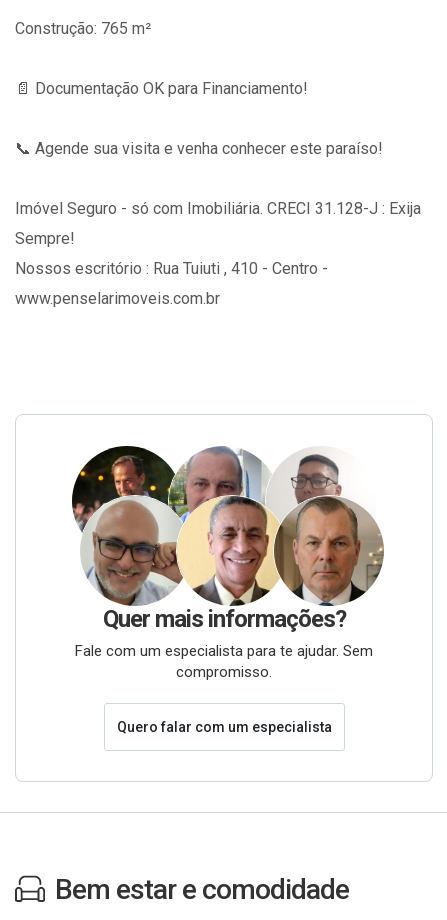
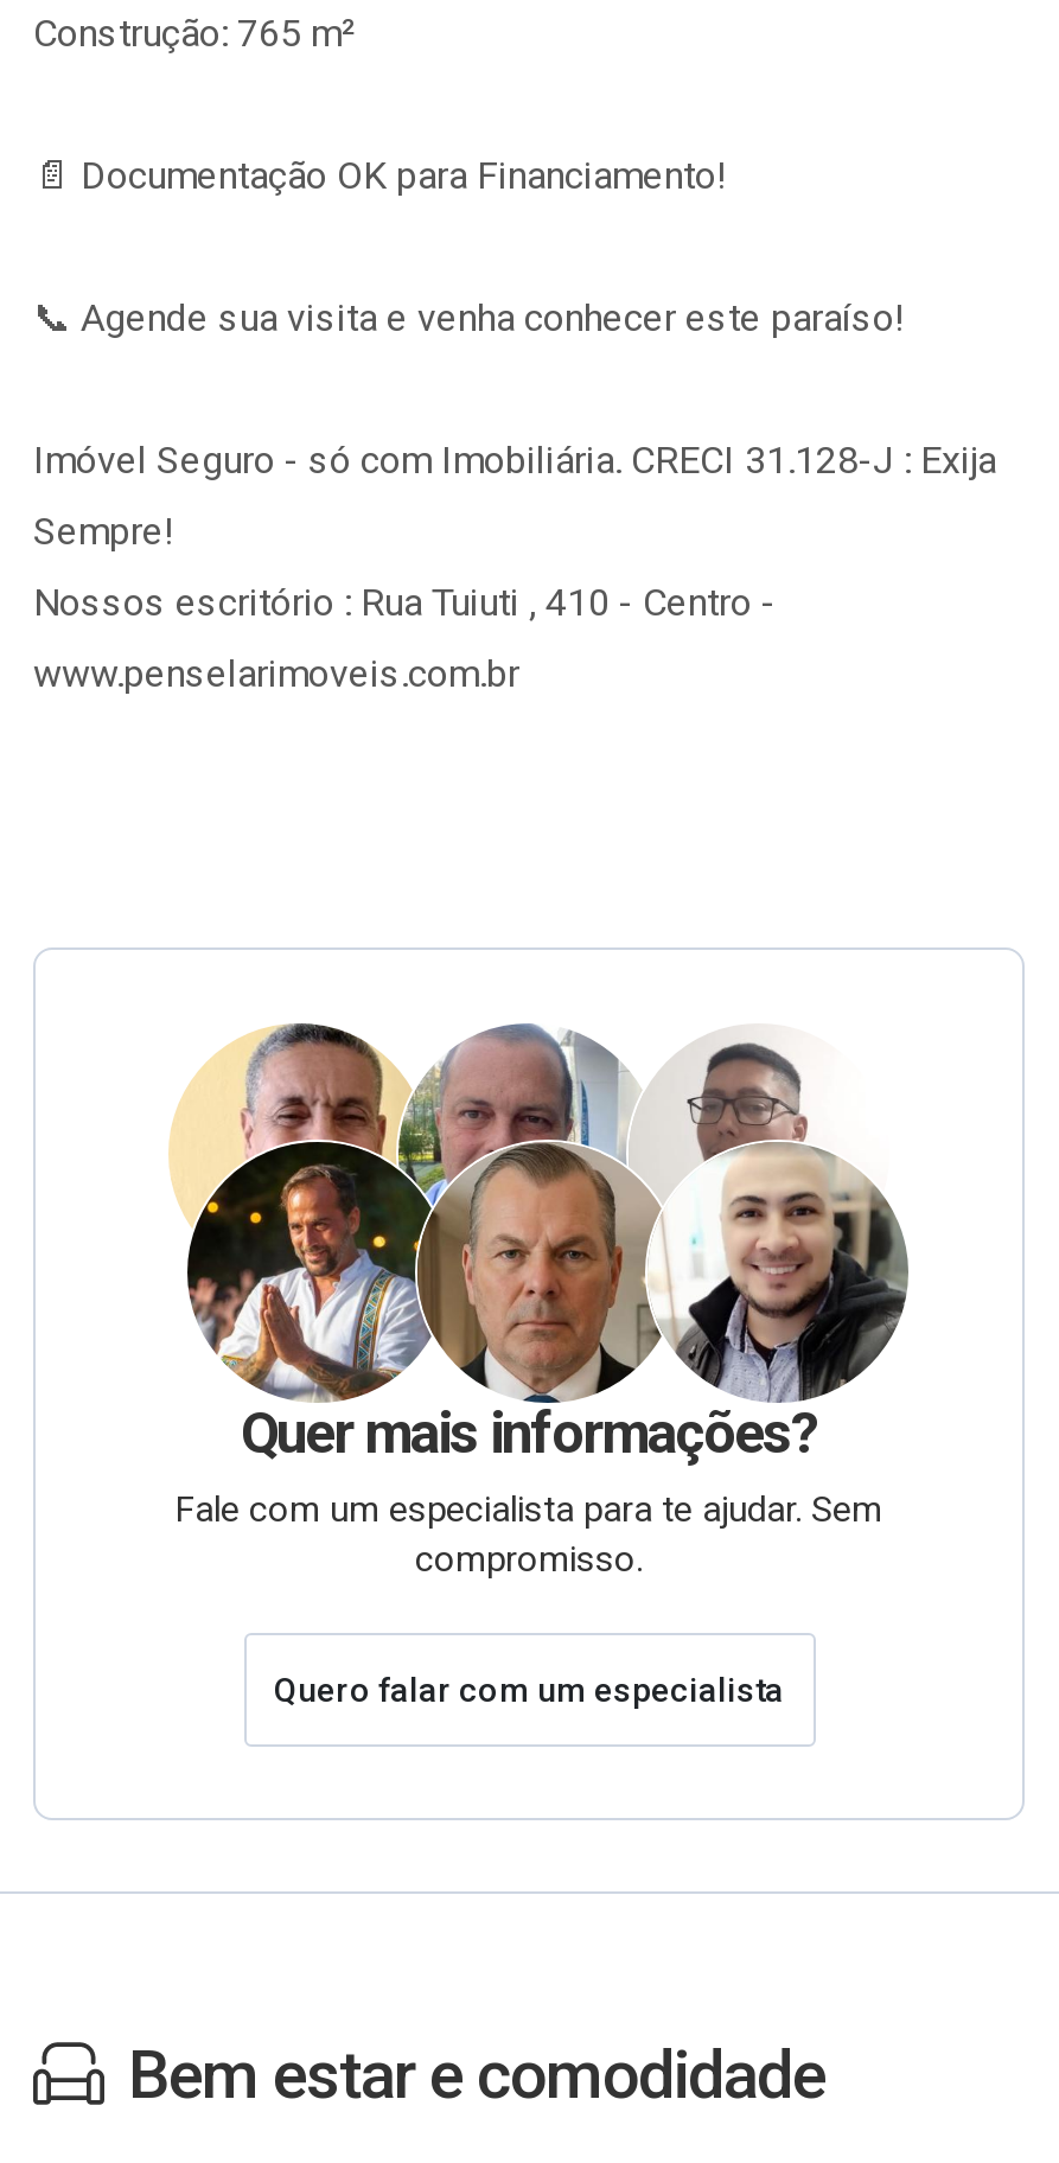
- [image]
+ [image]
